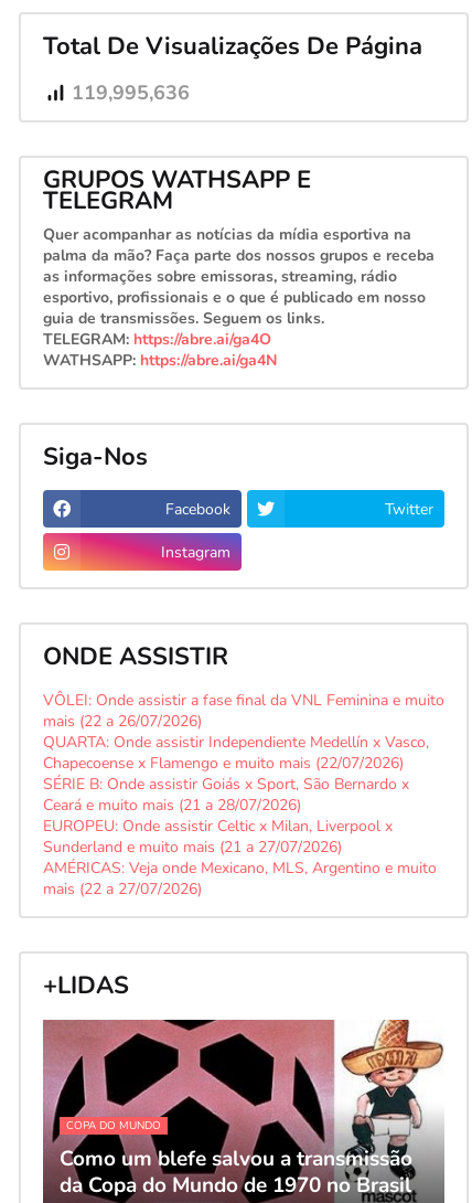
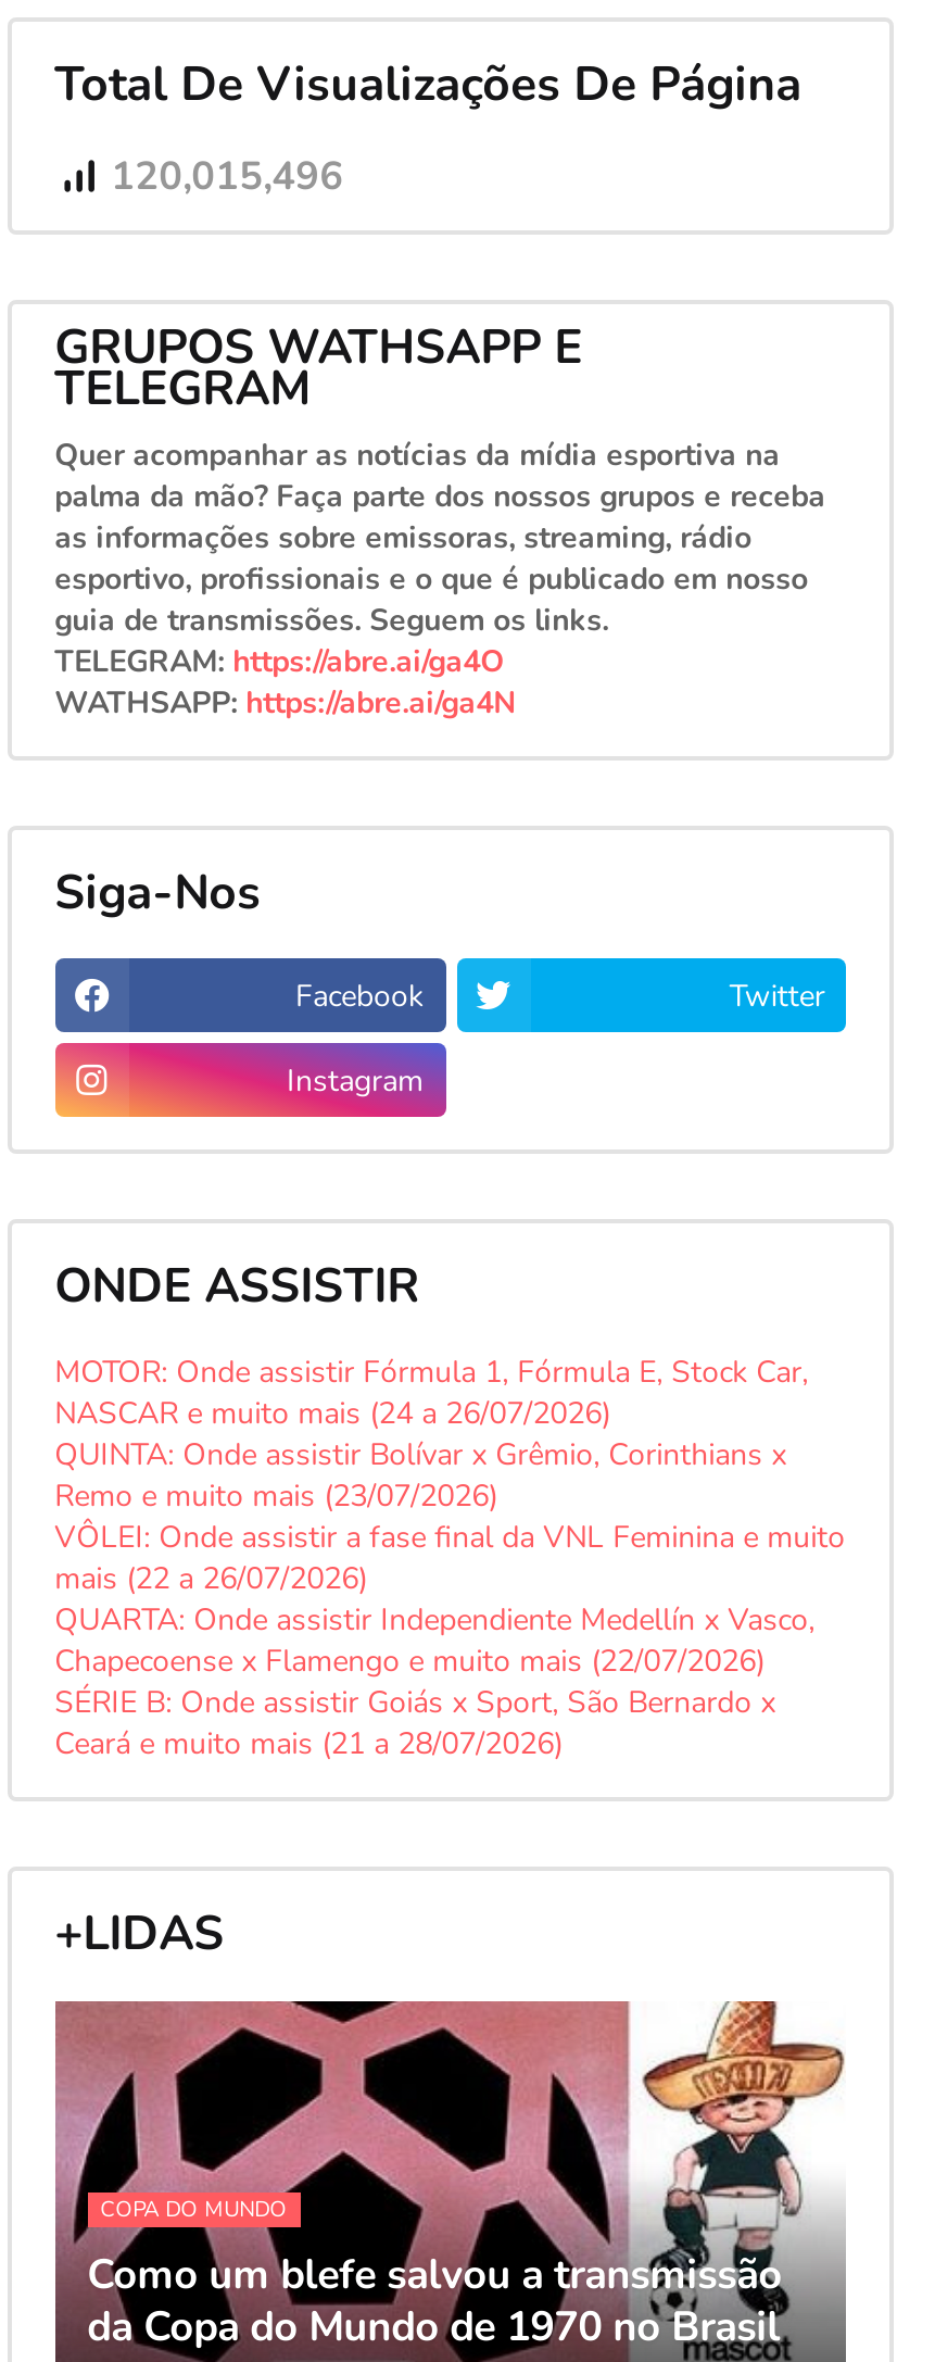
- 119,995,636
+ 120,015,496

+ MOTOR: Onde assistir Fórmula 1, Fórmula E, Stock Car,
+ NASCAR e muito mais (24 a 26/07/2026)
+ QUINTA: Onde assistir Bolívar x Grêmio, Corinthians x
+ Remo e muito mais (23/07/2026)

moved down: VÔLEI: Onde assistir a fase final da VNL Feminina e muito | mais (22 a 26/07/2026) | QUARTA: Onde assistir Independiente Medellín x Vasco, | Chapecoense x Flamengo e muito mais (22/07/2026) | SÉRIE B: Onde assistir Goiás x Sport, São Bernardo x | Ceará e muito mais (21 a 28/07/2026)

- EUROPEU: Onde assistir Celtic x Milan, Liverpool x
- Sunderland e muito mais (21 a 27/07/2026)
- AMÉRICAS: Veja onde Mexicano, MLS, Argentino e muito
- mais (22 a 27/07/2026)
